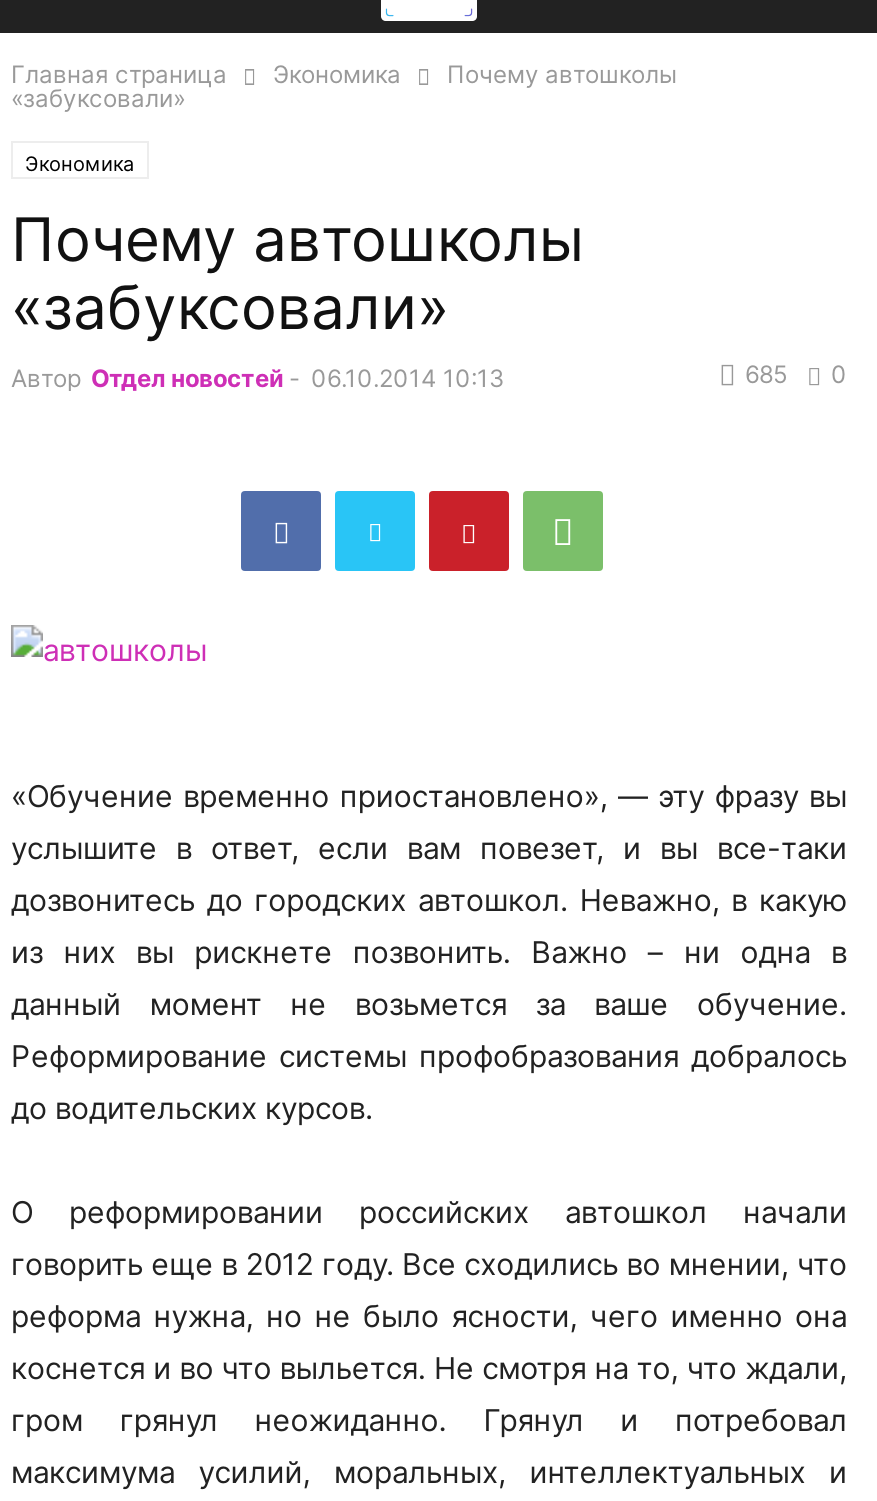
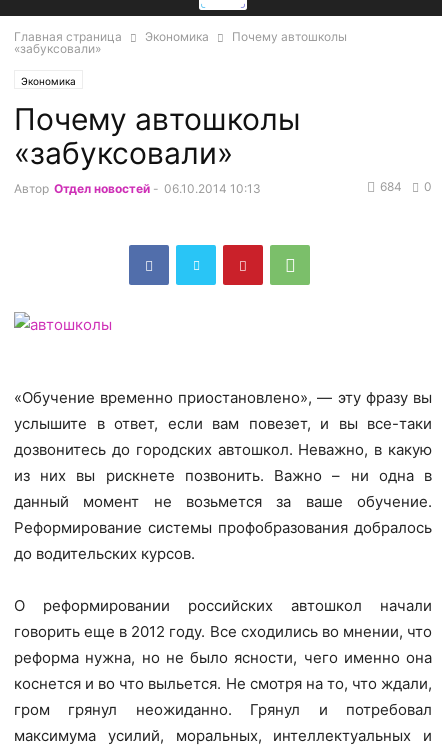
- 685 0
+ 684 0
